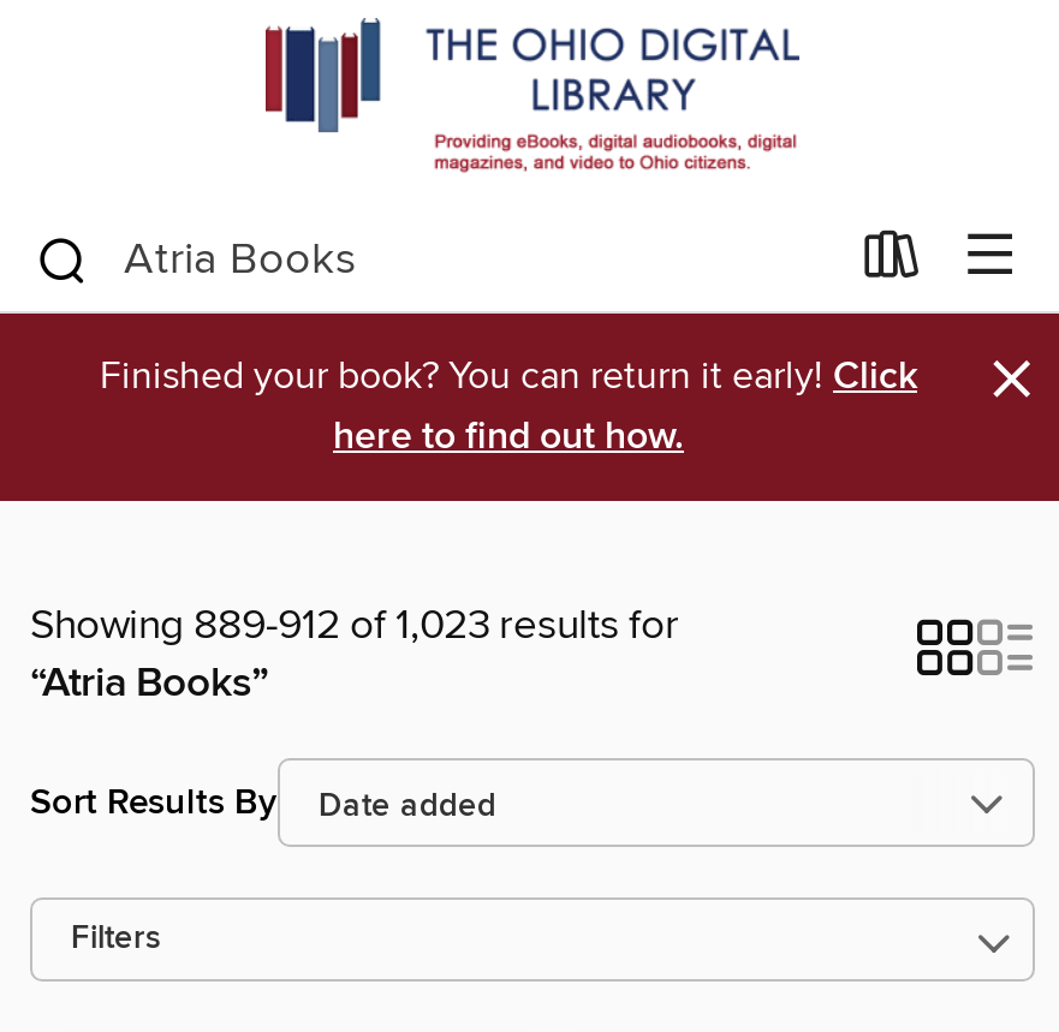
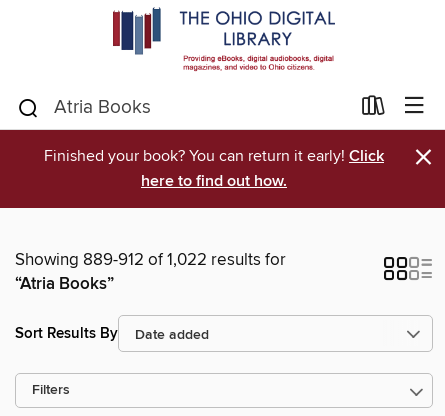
- Showing 889-912 of 1,023 results for
+ Showing 889-912 of 1,022 results for
